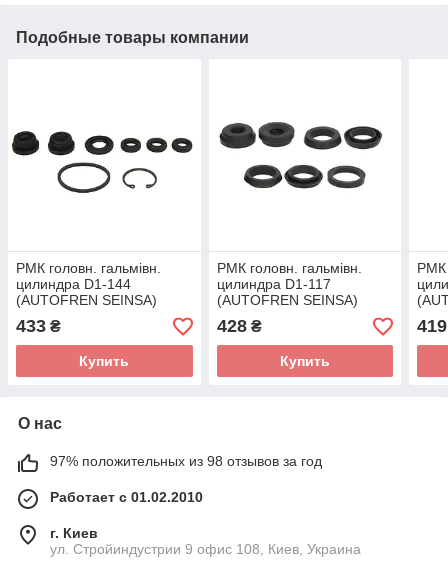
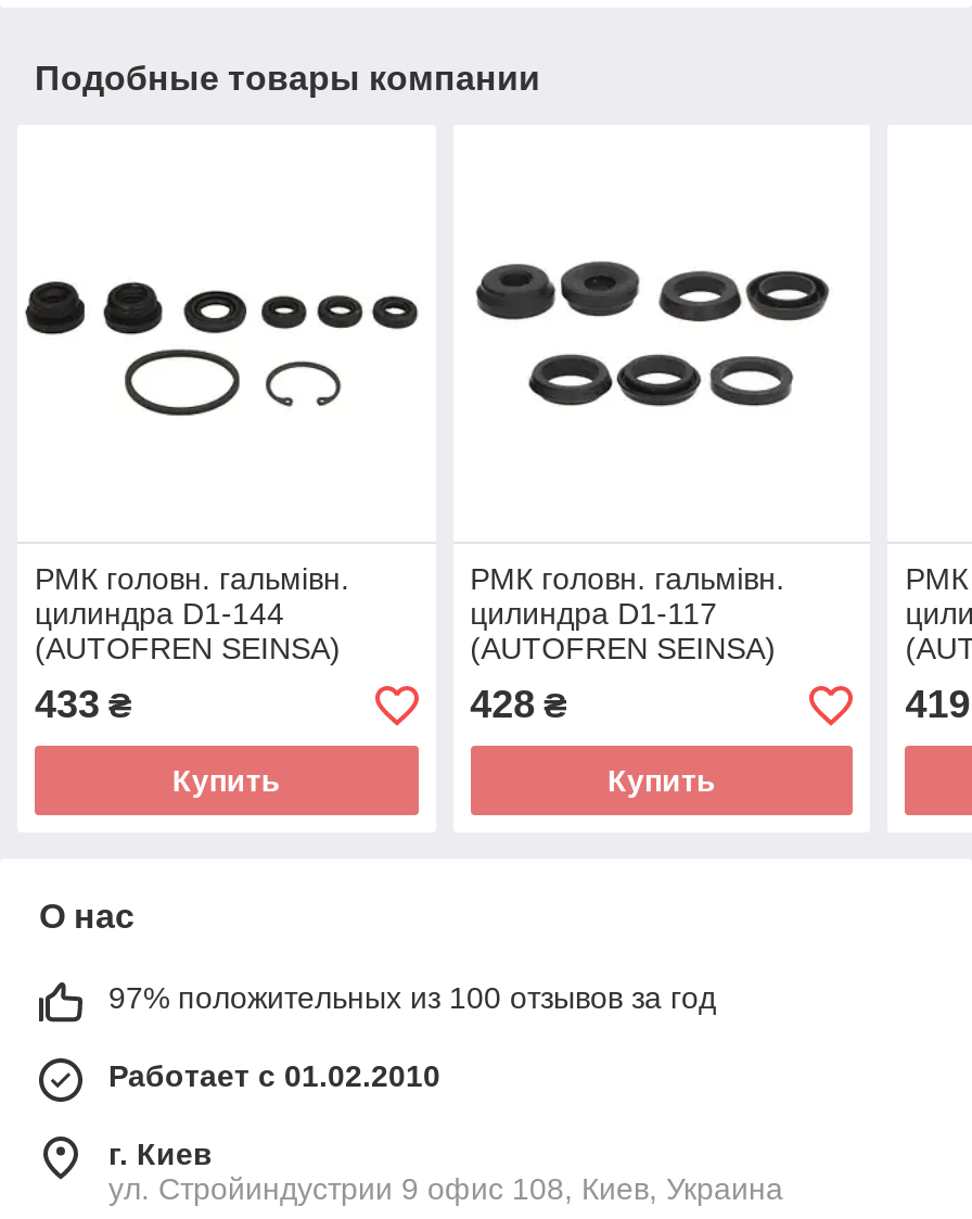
- 97% положительных из 98 отзывов за год
+ 97% положительных из 100 отзывов за год
